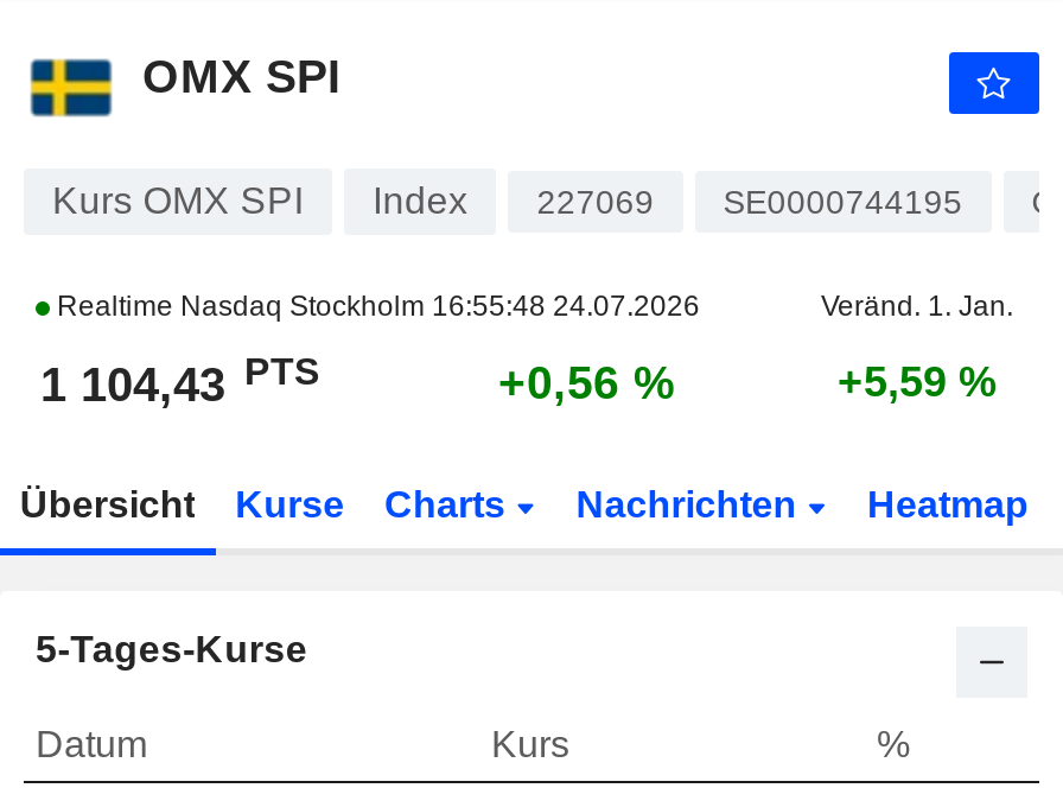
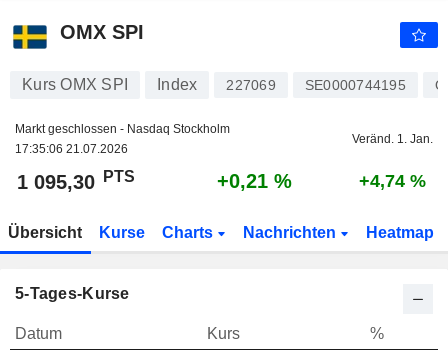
- Realtime Nasdaq Stockholm 16:55:48 24.07.2026
+ Markt geschlossen - Nasdaq Stockholm
+ 17:35:06 21.07.2026

- 1 104,43 PTS
+ 1 095,30 PTS

- +0,56 %
+ +0,21 %

- +5,59 %
+ +4,74 %
